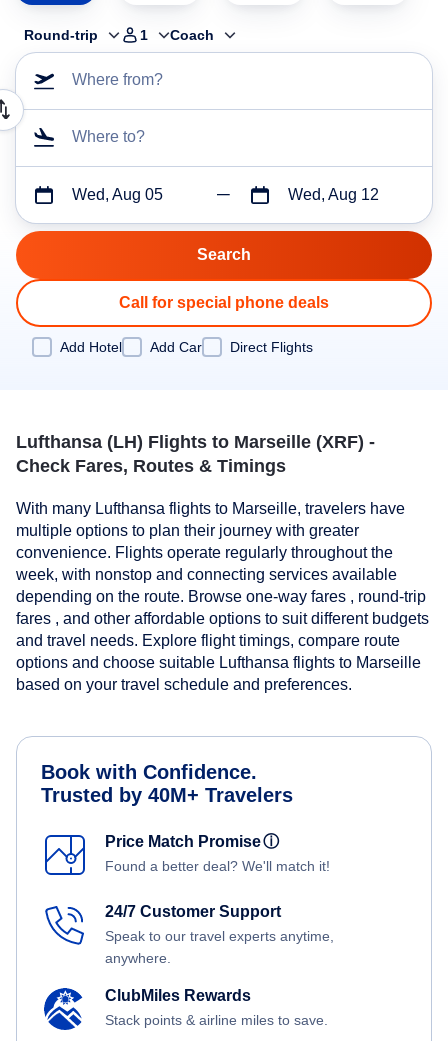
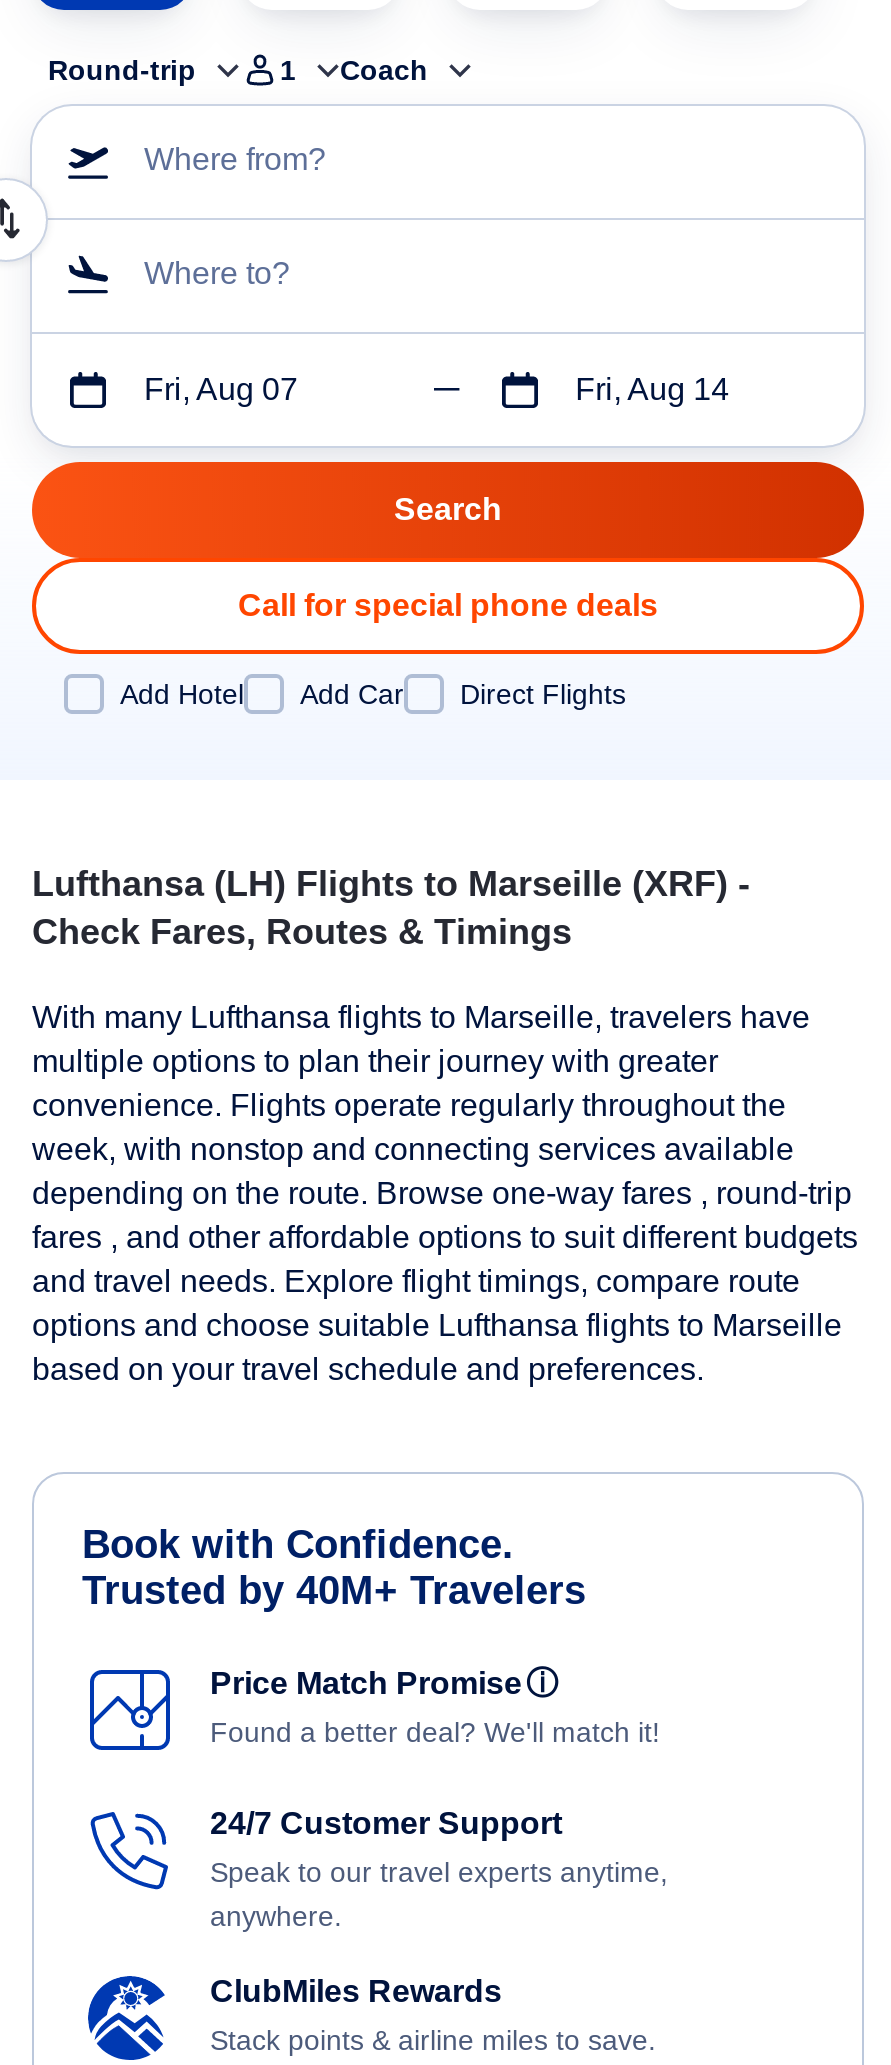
- Wed, Aug 05
+ Fri, Aug 07

- Wed, Aug 12
+ Fri, Aug 14
